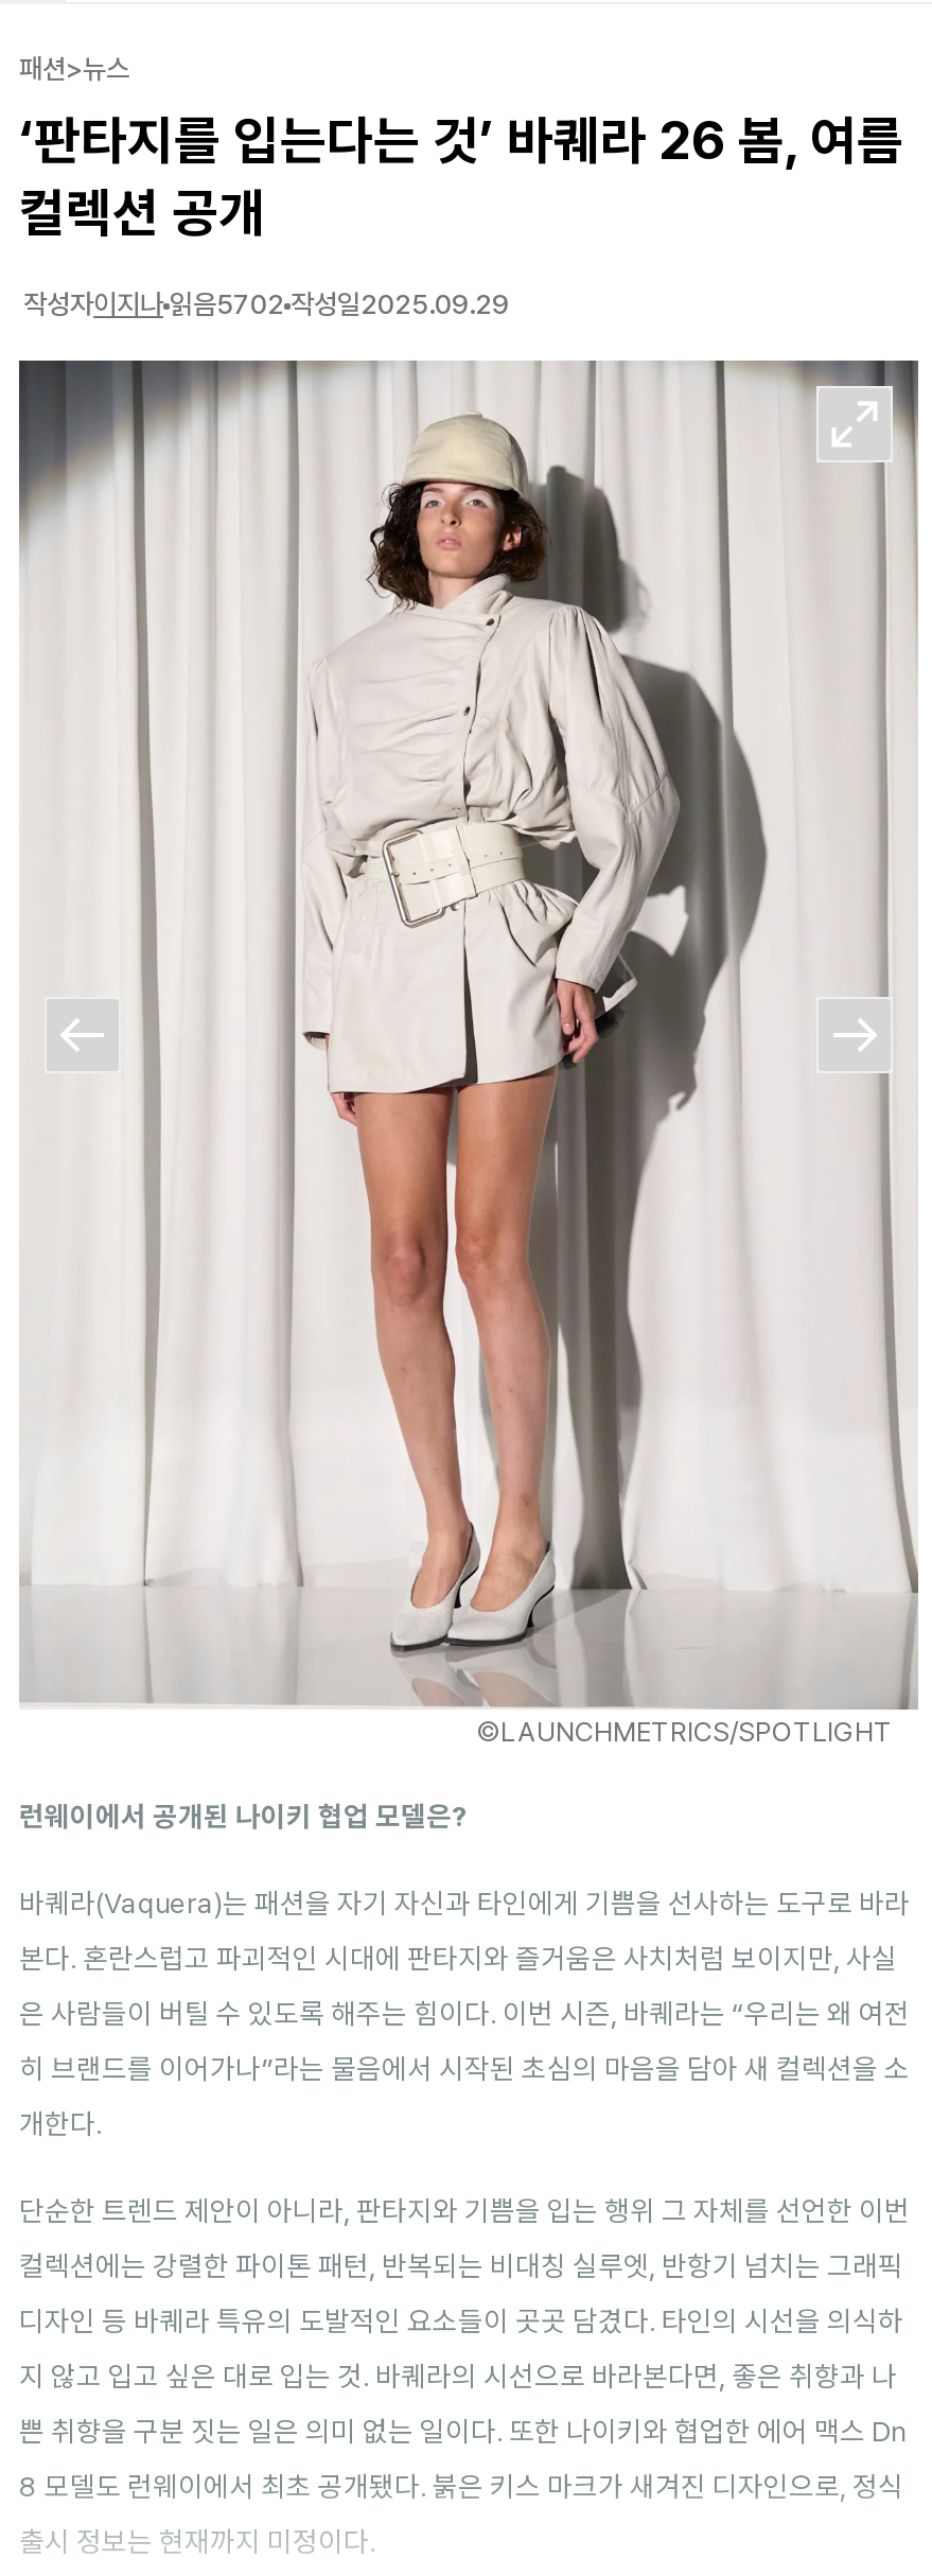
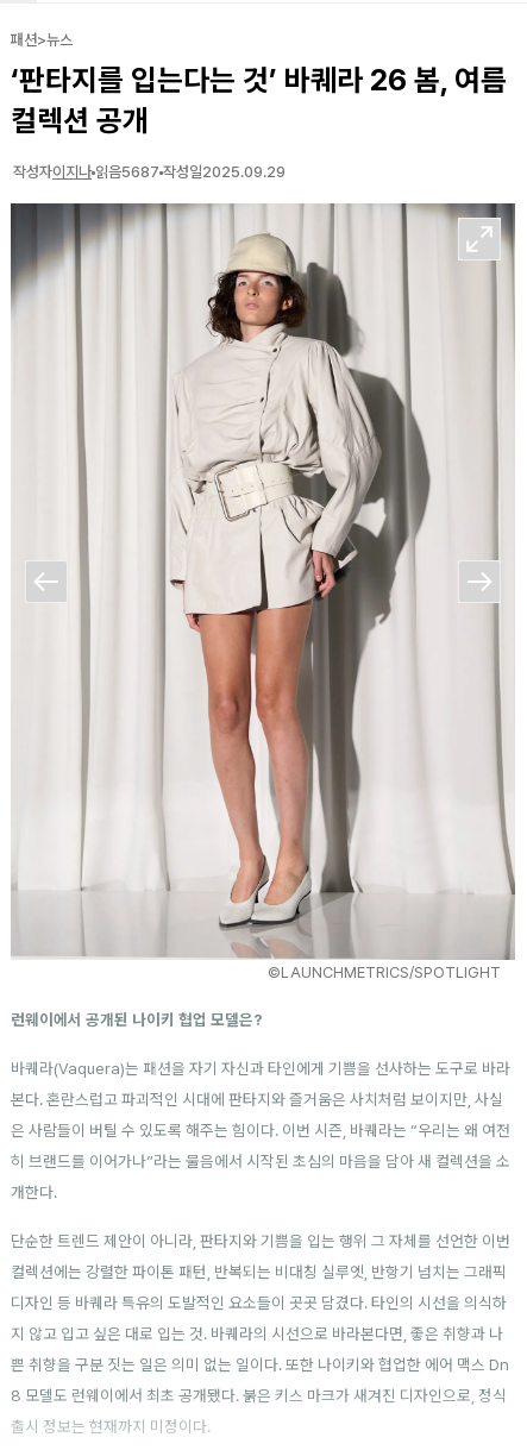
- 작성자이지나 읽음5702 작성일2025.09.29
+ 작성자이지나 읽음5687 작성일2025.09.29
